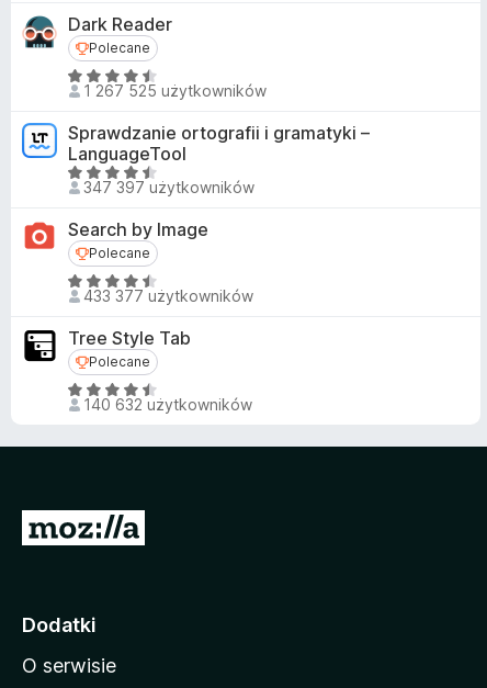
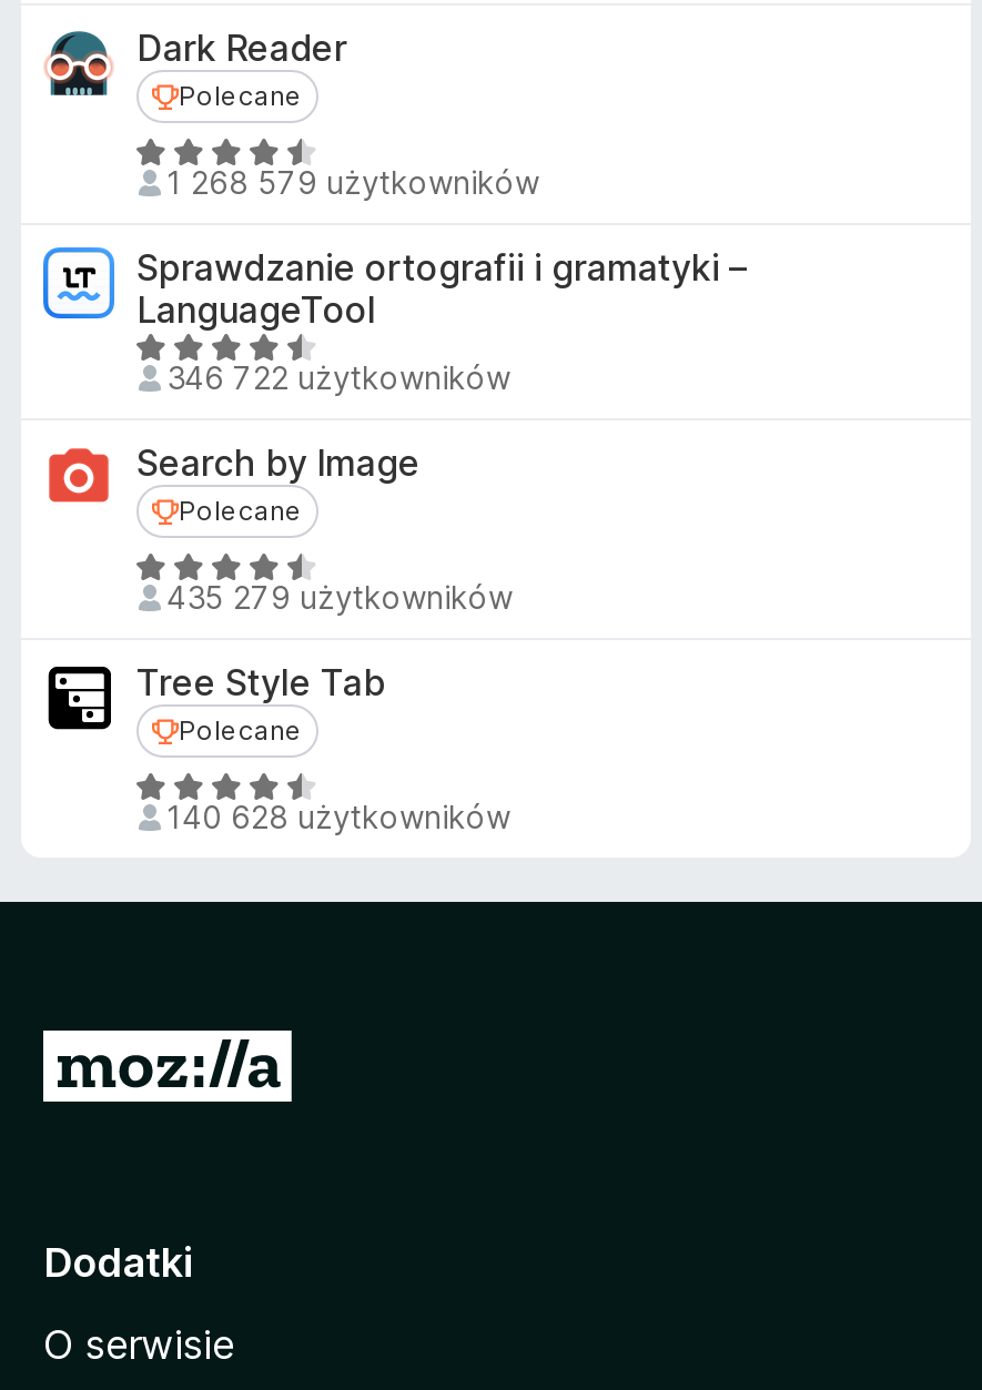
- 1 267 525 użytkowników
+ 1 268 579 użytkowników

- 347 397 użytkowników
+ 346 722 użytkowników

- 433 377 użytkowników
+ 435 279 użytkowników

- 140 632 użytkowników
+ 140 628 użytkowników
